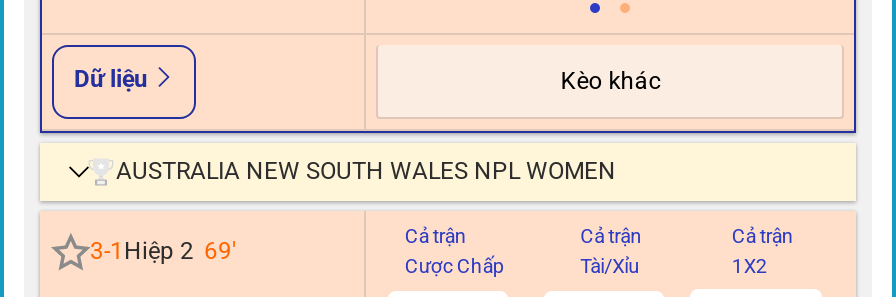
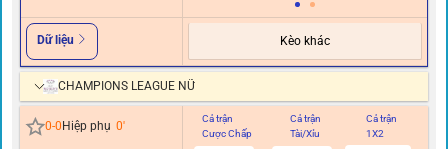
- AUSTRALIA NEW SOUTH WALES NPL WOMEN
+ CHAMPIONS LEAGUE NỮ

- 3-1 Hiệp 2 69
+ 0-0 Hiệp phụ 0
